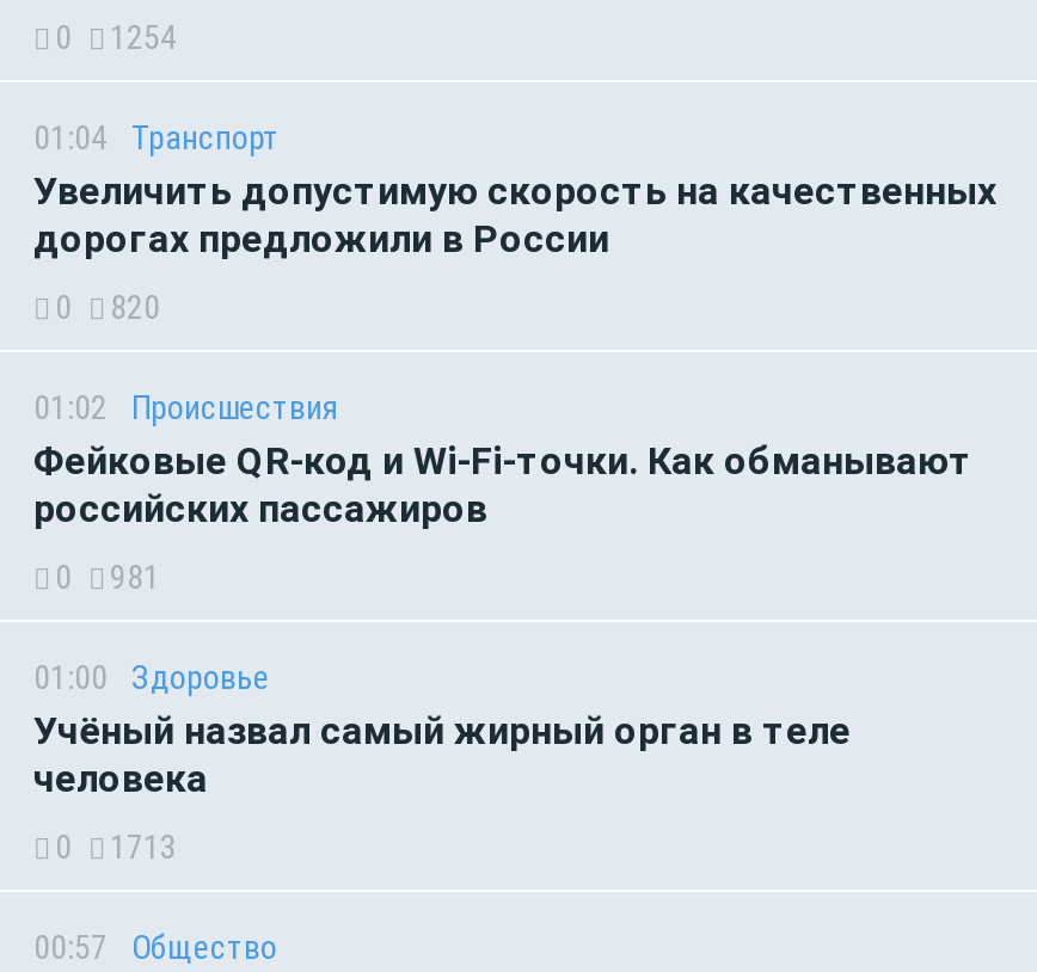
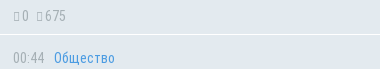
- 1254
- 01:04
- Транспорт
- Увеличить допустимую скорость на качественных
- дорогах предложили в России
- 0
- 820
- 01:02
- Происшествия
- Фейковые QR‑код и Wi-Fi-точки. Как обманывают
- российских пассажиров
- 0
- 981
- 01:00
- Здоровье
- Учёный назвал самый жирный орган в теле
- человека
- 0
- 1713
- 00:57
+ 675
+ 00:44
